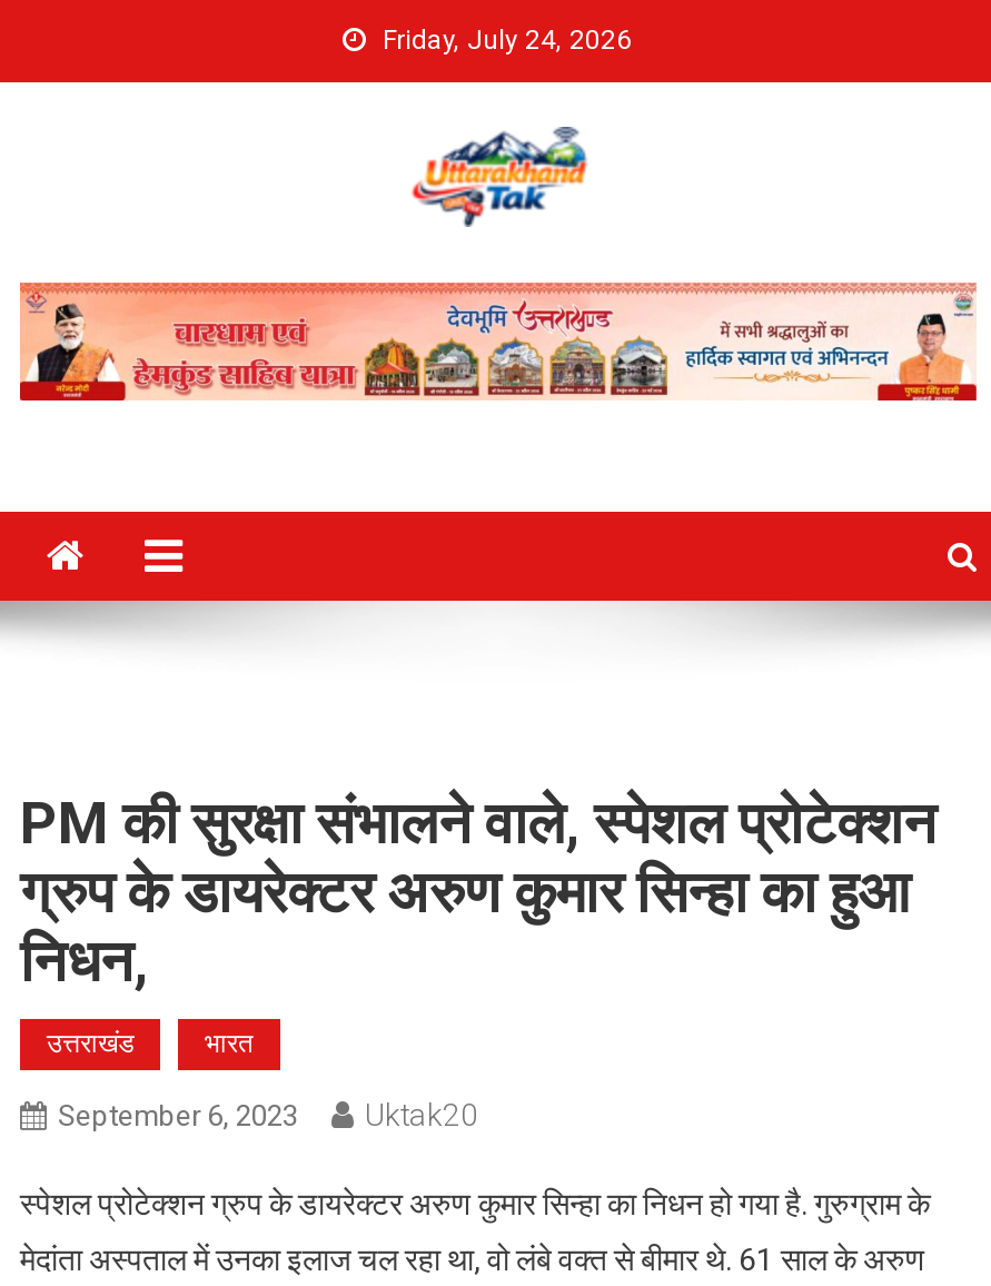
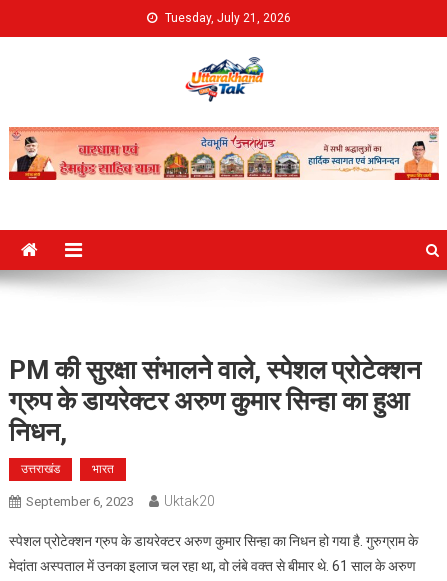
- Friday, July 24, 2026
+ Tuesday, July 21, 2026
